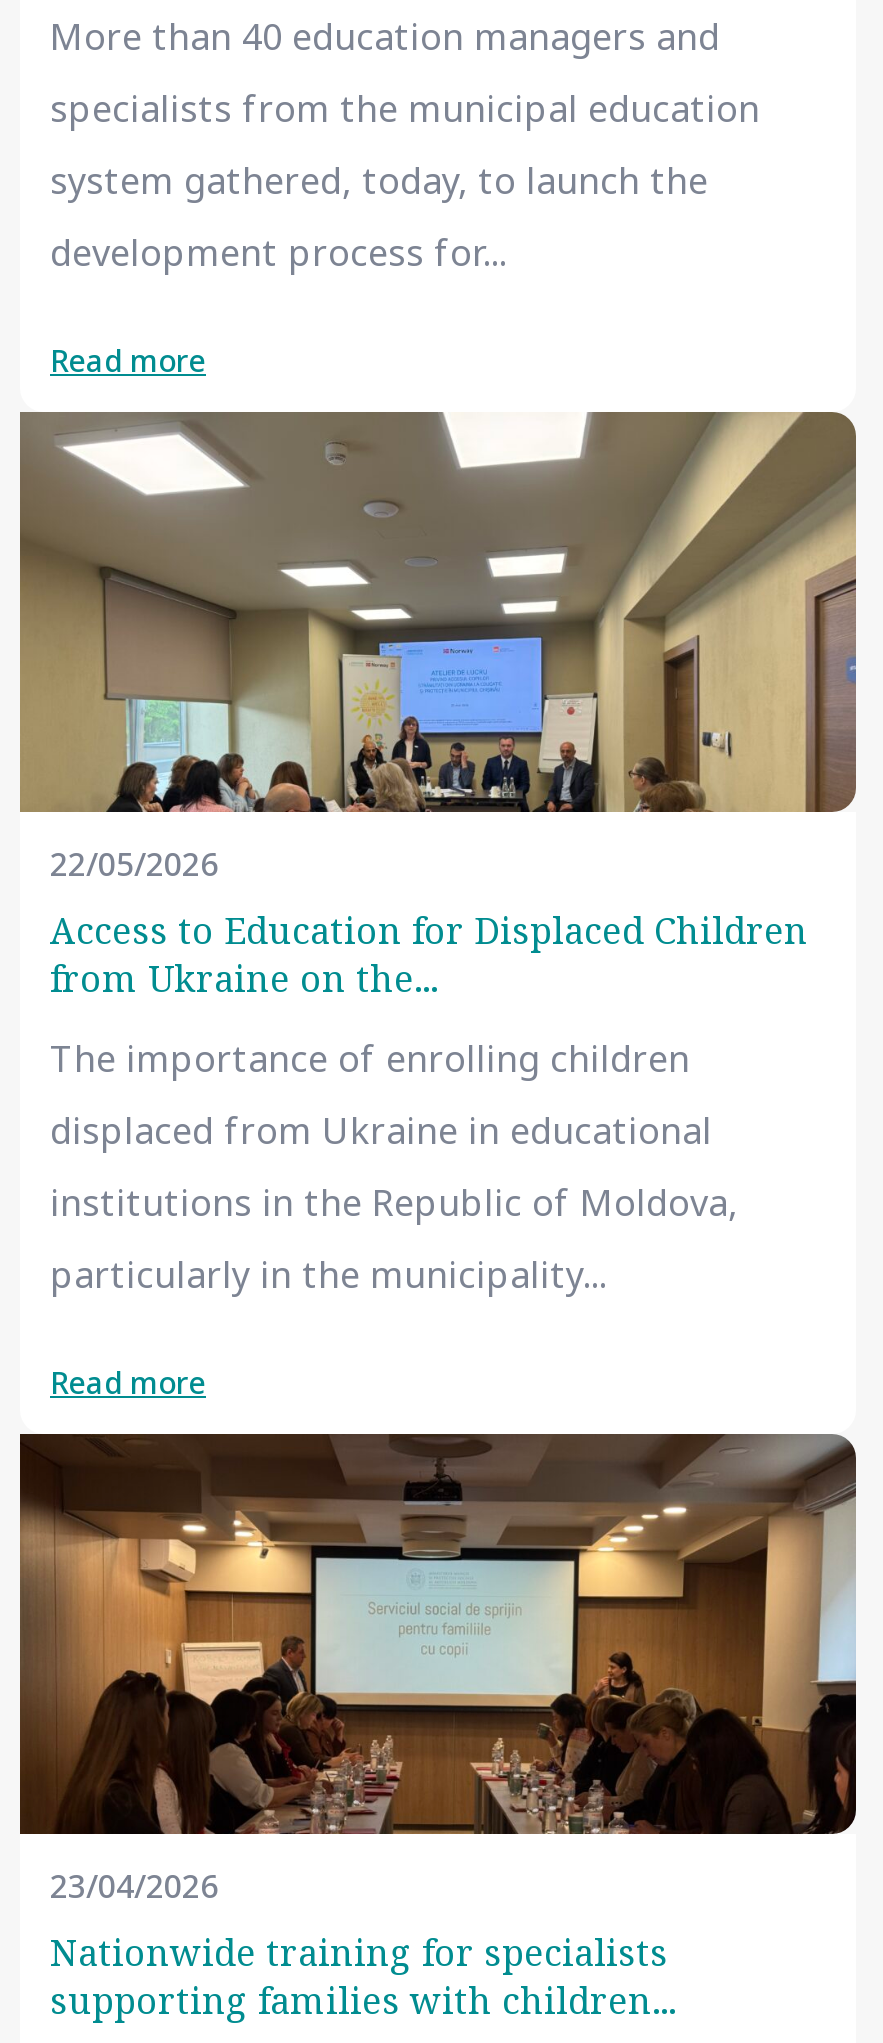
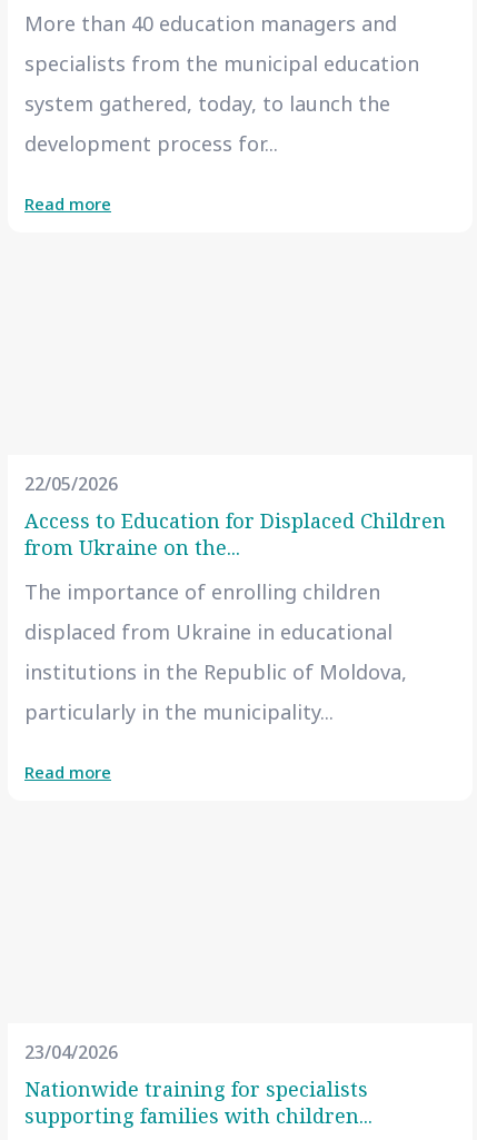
- [image]

- [image]
